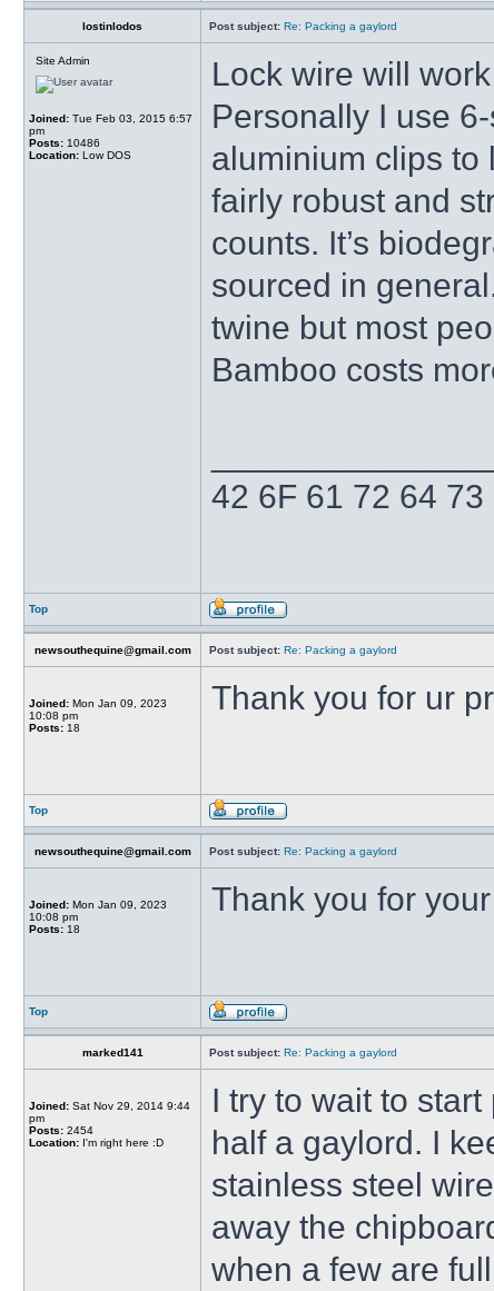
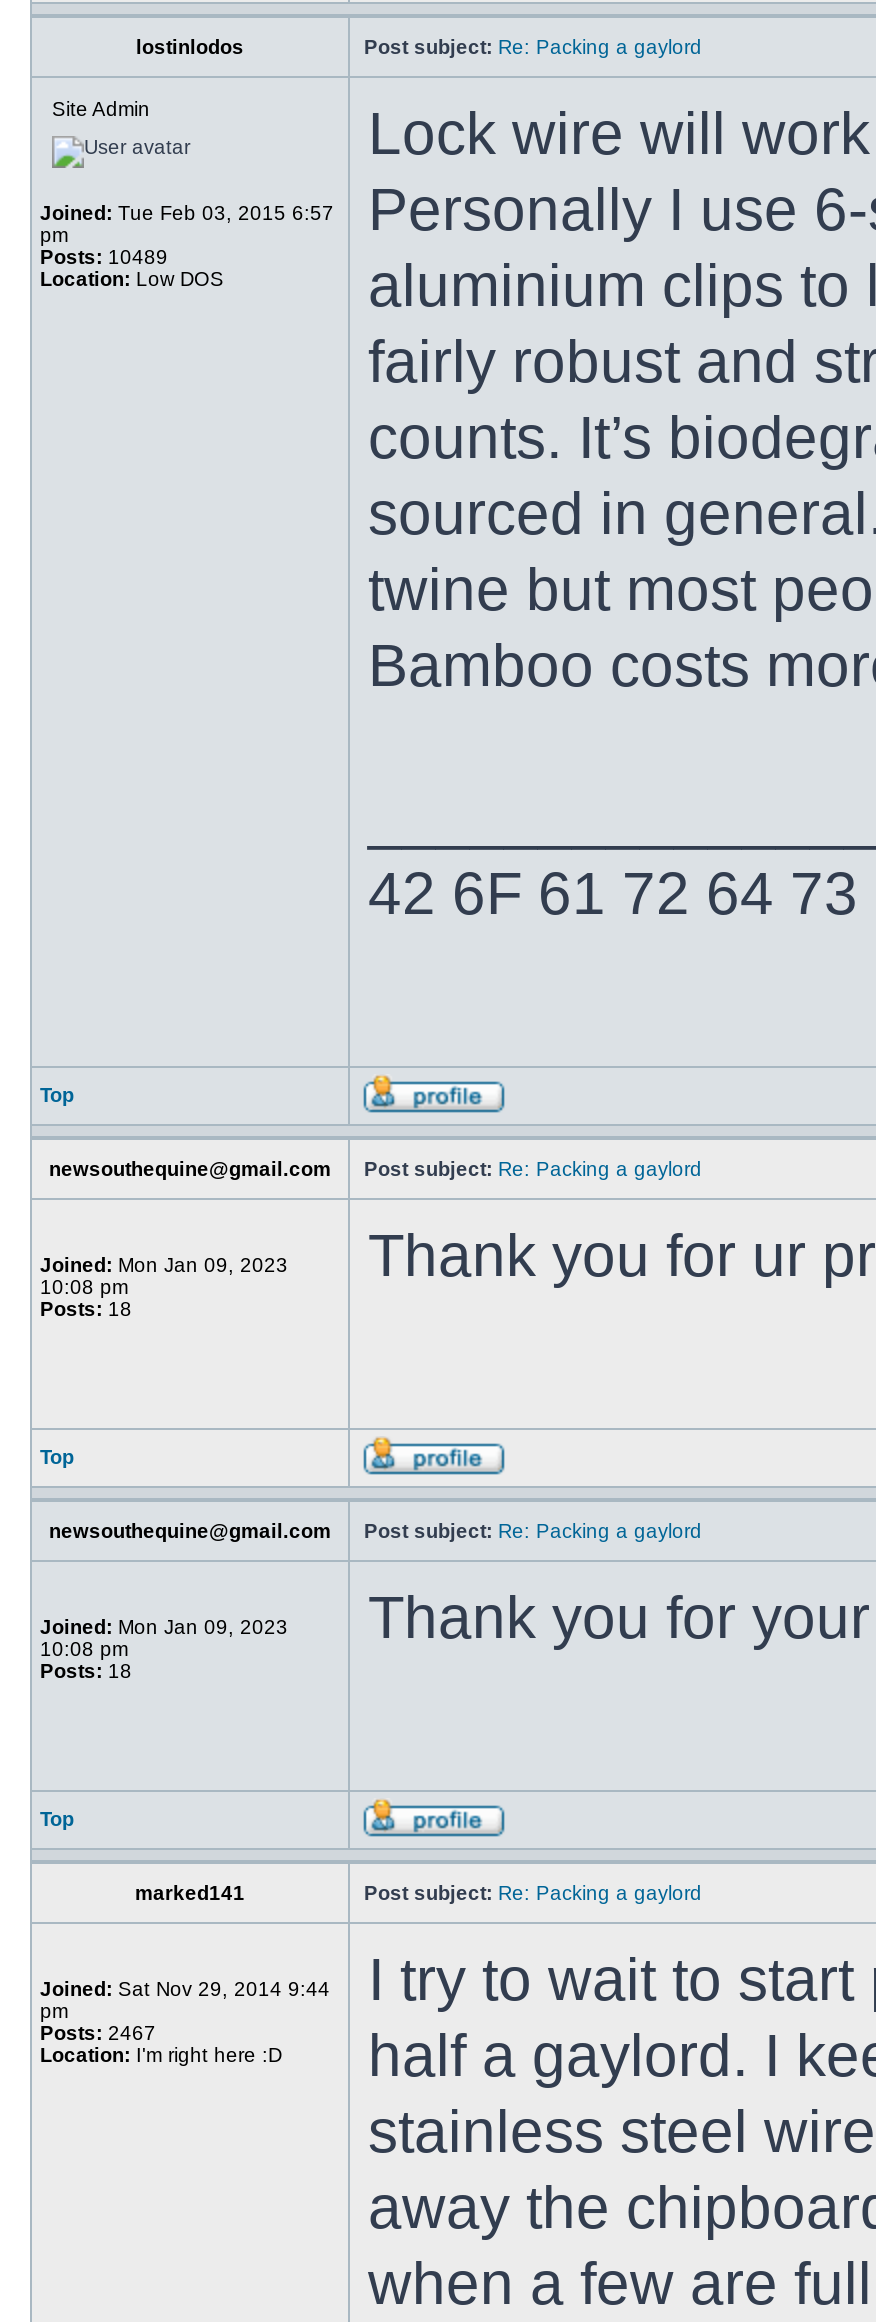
- Posts: 10486
+ Posts: 10489

- Posts: 2454
+ Posts: 2467
